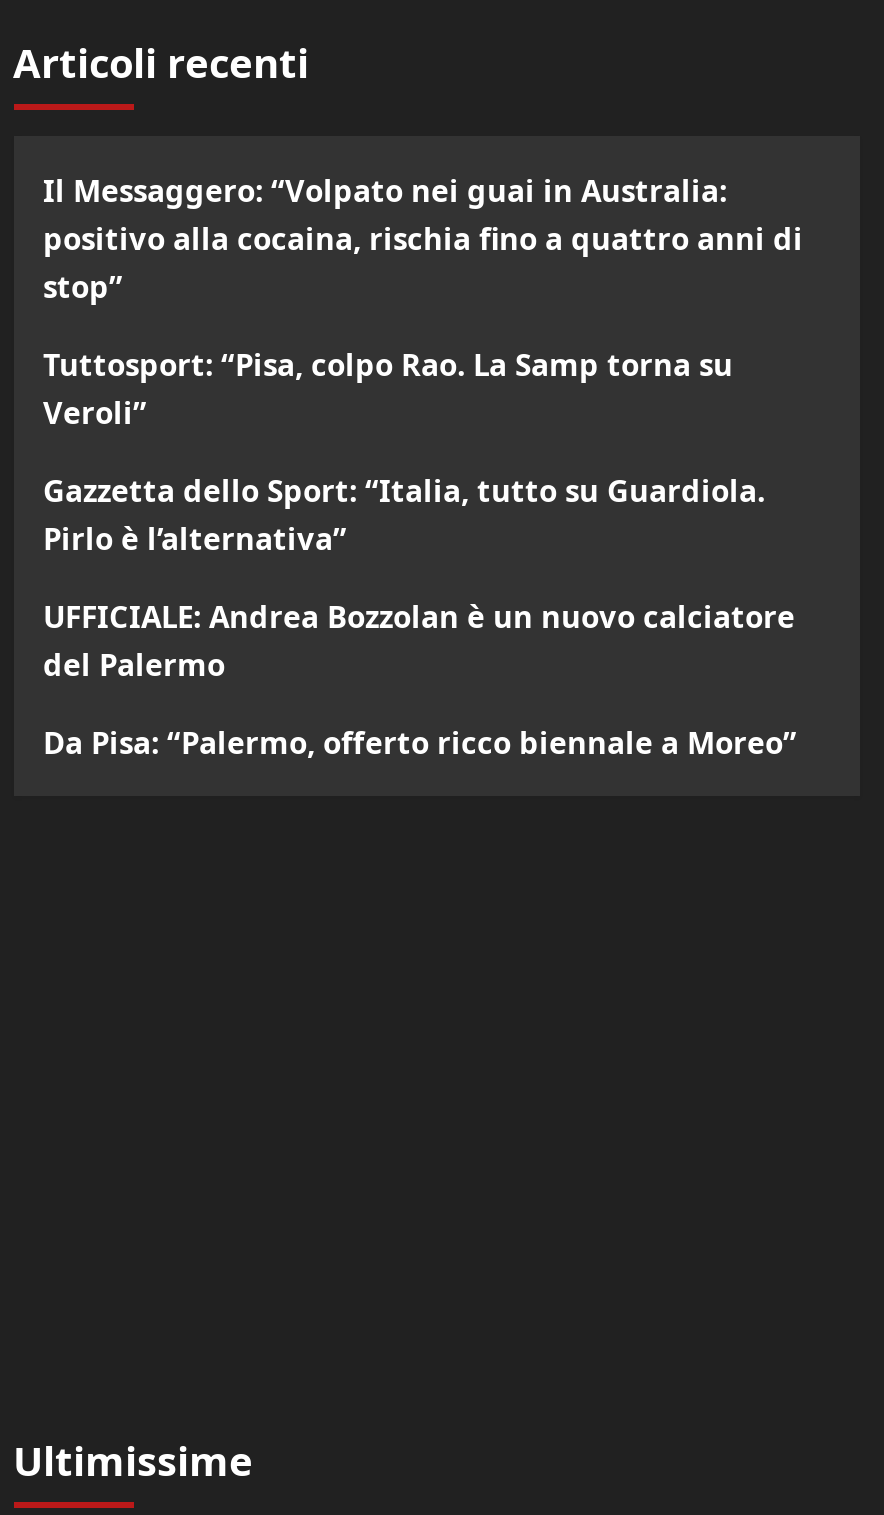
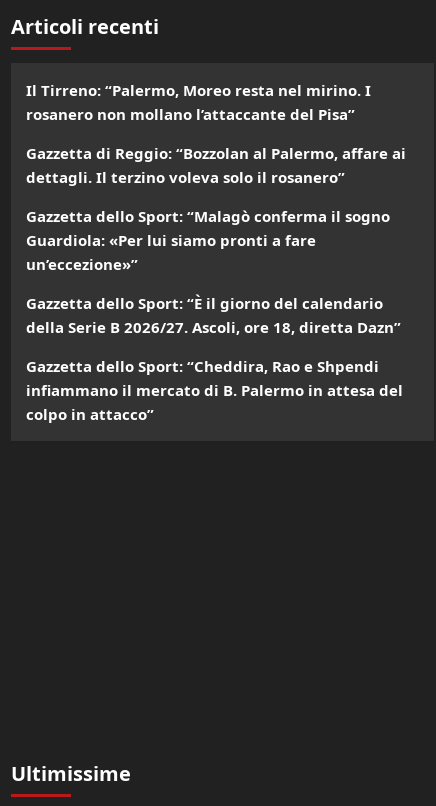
- Il Messaggero: “Volpato nei guai in Australia:
- positivo alla cocaina, rischia fino a quattro anni di
- stop”
+ Il Tirreno: “Palermo, Moreo resta nel mirino. I
+ rosanero non mollano l’attaccante del Pisa”

- Tuttosport: “Pisa, colpo Rao. La Samp torna su
- Veroli”
+ Gazzetta di Reggio: “Bozzolan al Palermo, affare ai
+ dettagli. Il terzino voleva solo il rosanero”

- Gazzetta dello Sport: “Italia, tutto su Guardiola.
- Pirlo è l’alternativa”
+ Gazzetta dello Sport: “Malagò conferma il sogno
+ Guardiola: «Per lui siamo pronti a fare
+ un’eccezione»”

- UFFICIALE: Andrea Bozzolan è un nuovo calciatore
- del Palermo
+ Gazzetta dello Sport: “È il giorno del calendario
+ della Serie B 2026/27. Ascoli, ore 18, diretta Dazn”

- Da Pisa: “Palermo, offerto ricco biennale a Moreo”
+ Gazzetta dello Sport: “Cheddira, Rao e Shpendi
+ infiammano il mercato di B. Palermo in attesa del
+ colpo in attacco”
